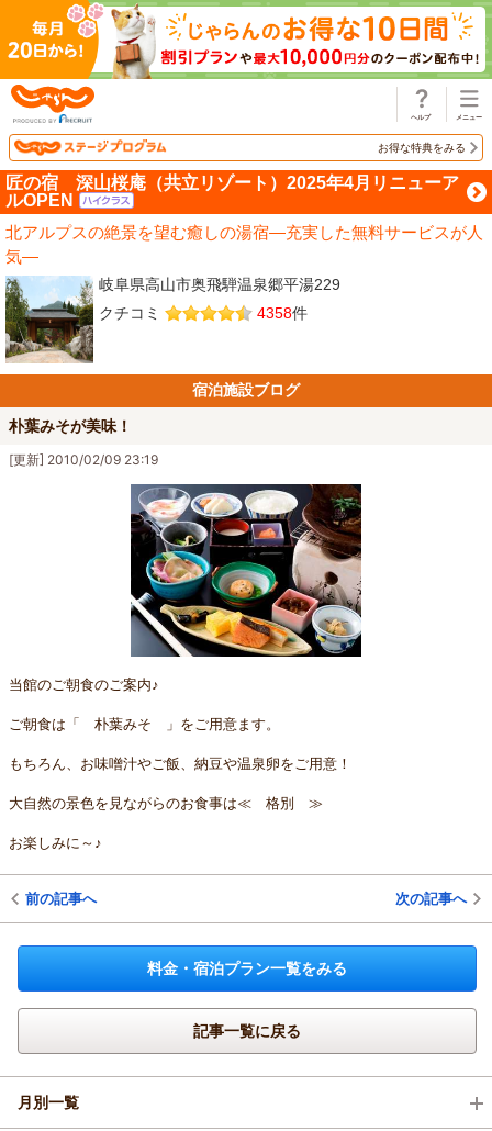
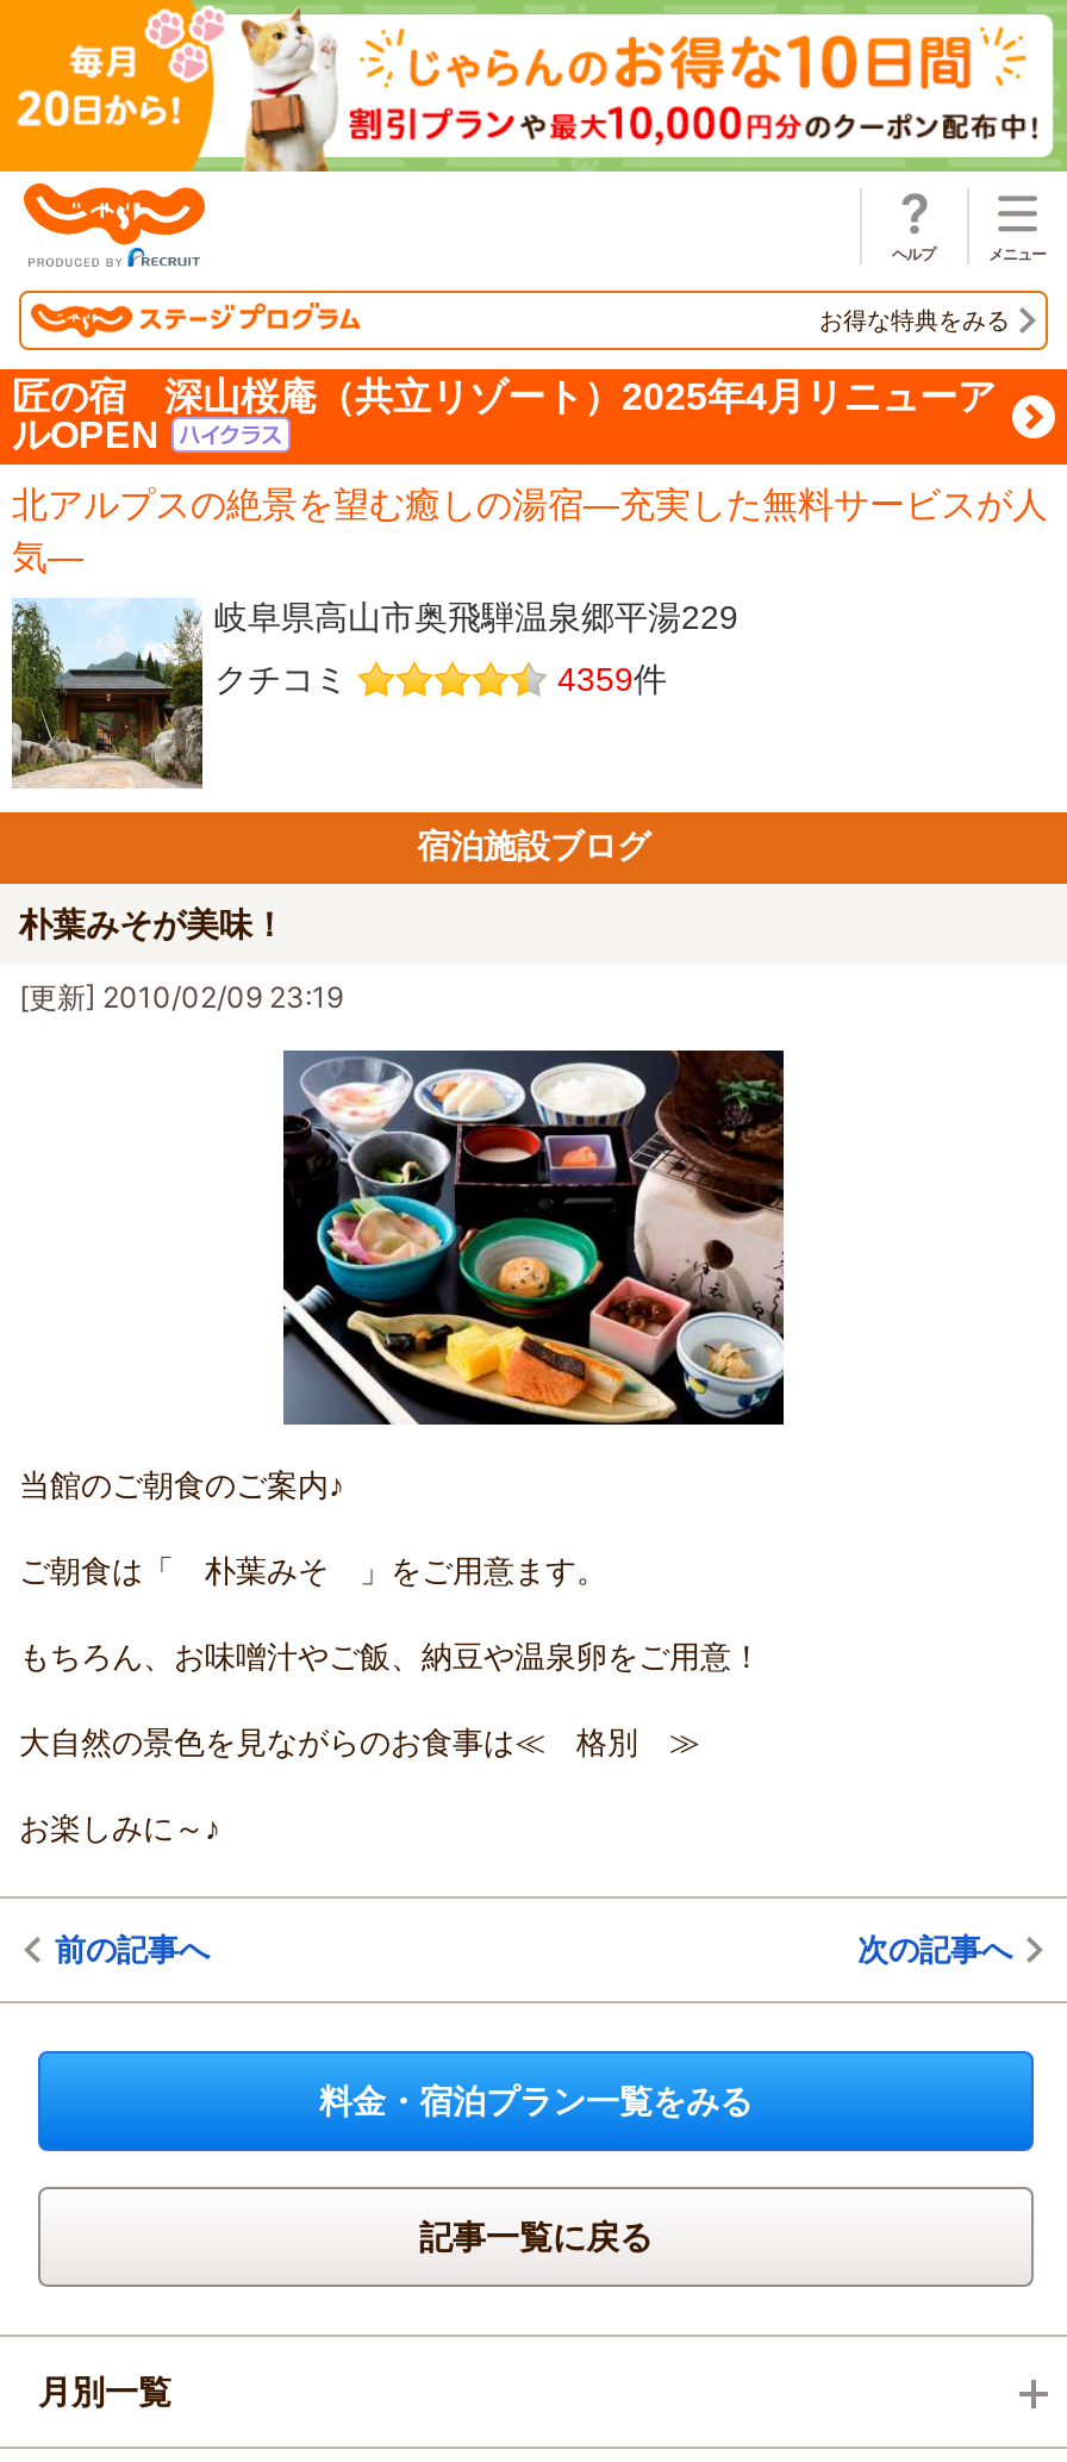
- 4358件
+ 4359件
